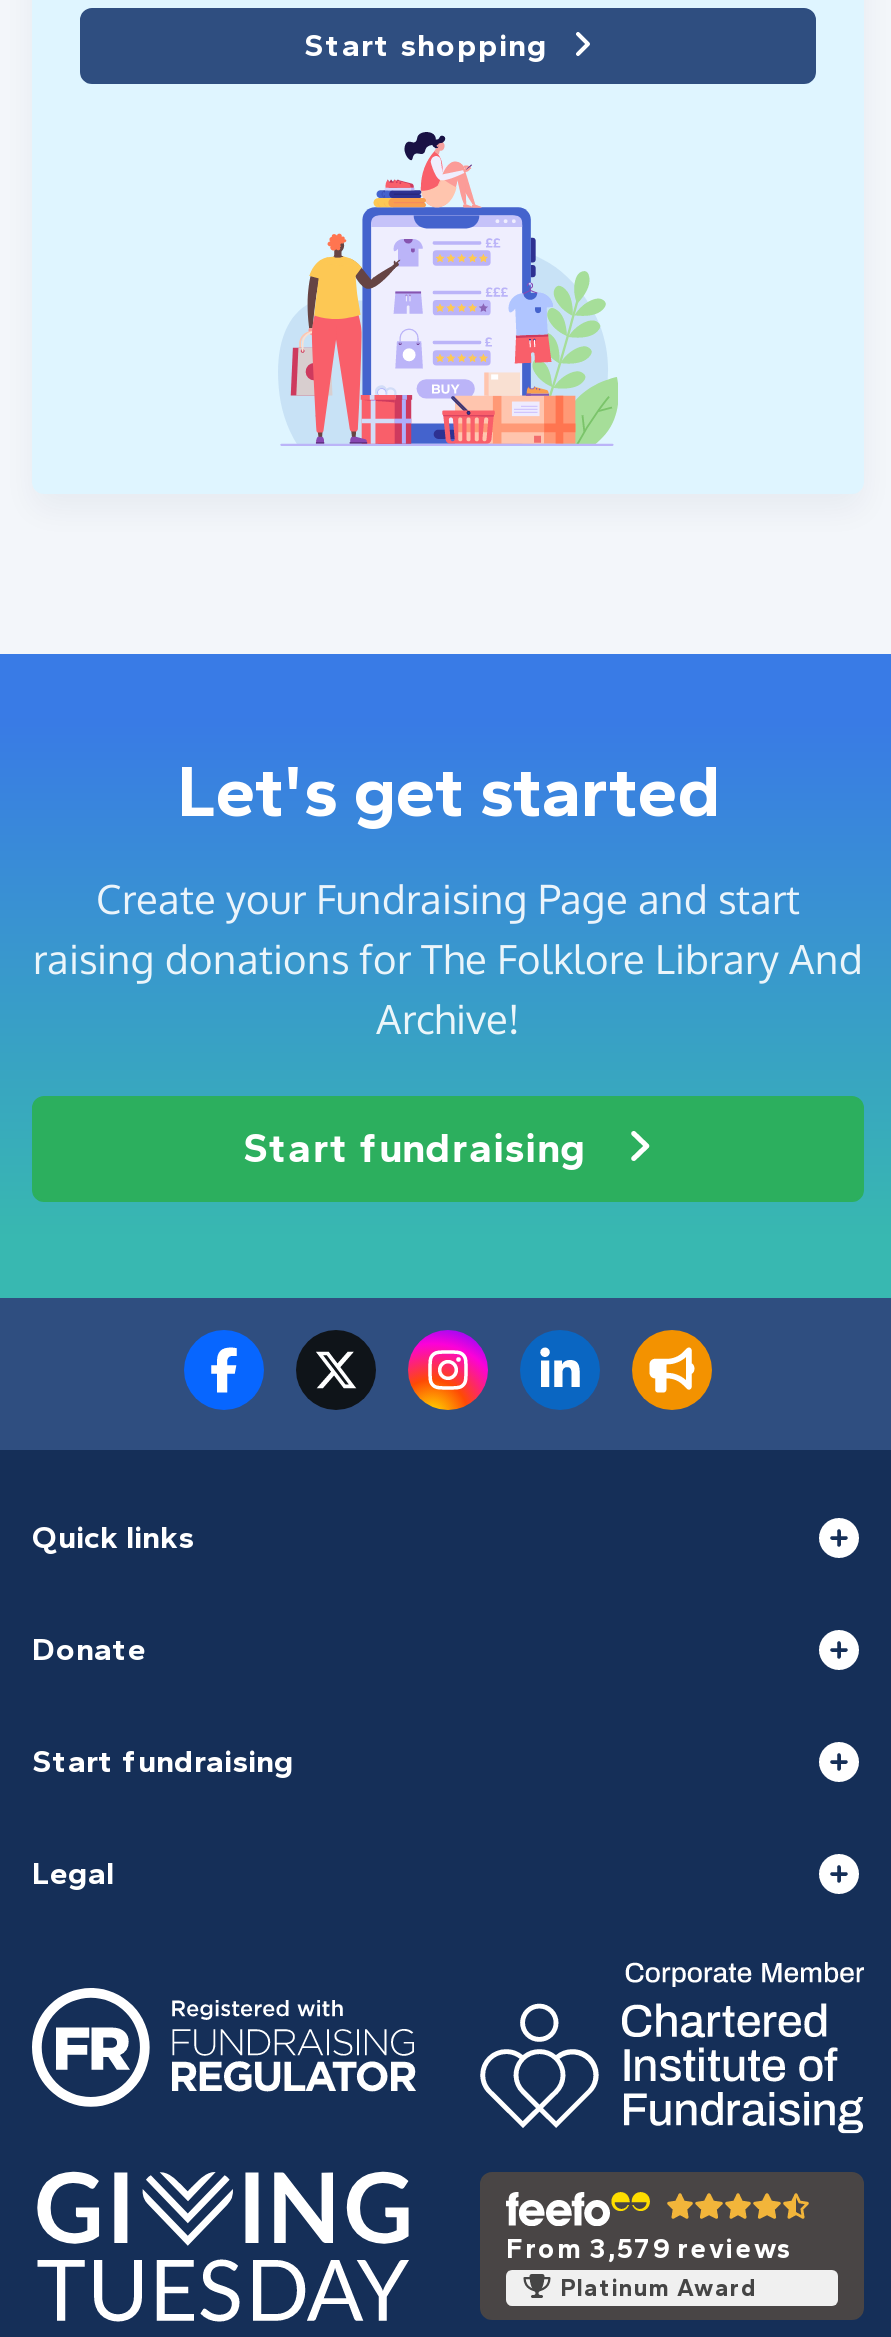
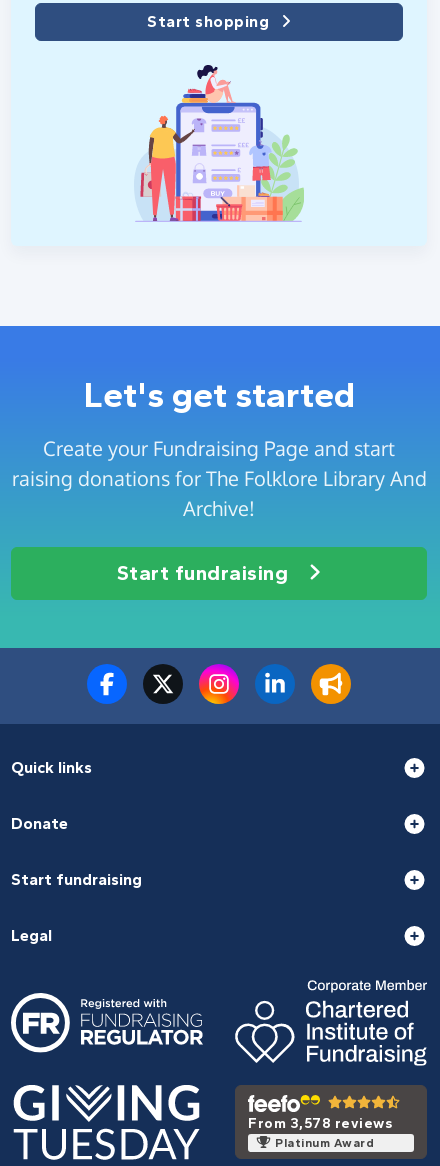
- From 3,579 reviews
+ From 3,578 reviews
